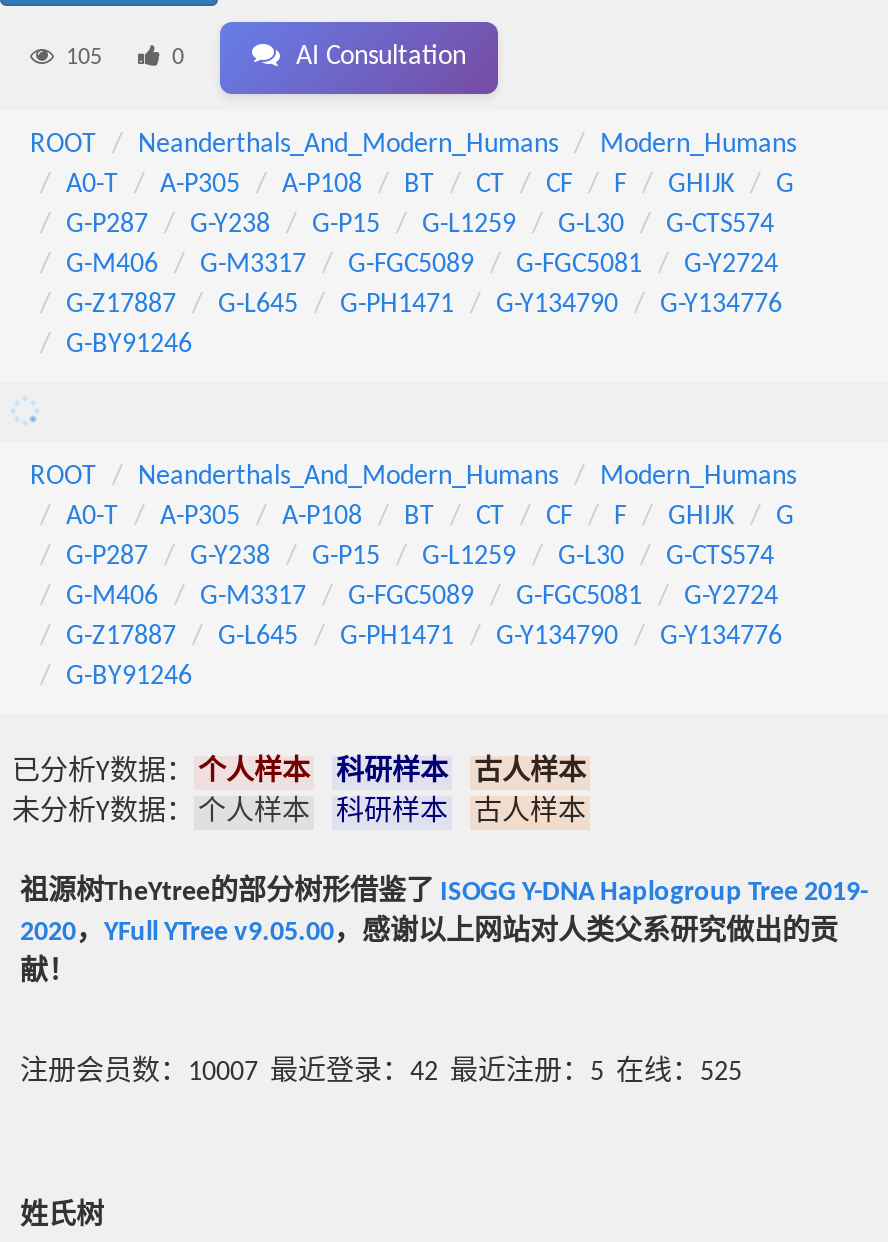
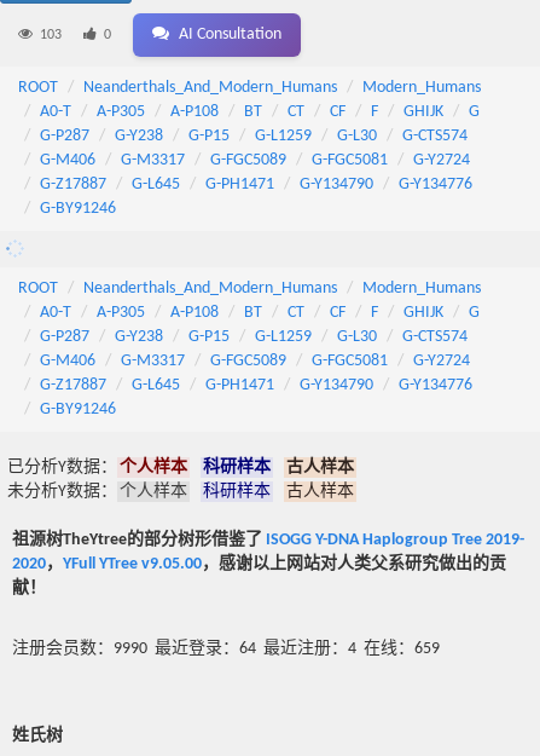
- 105
+ 103

- 注册会员数：10007 最近登录：42 最近注册：5 在线：525
+ 注册会员数：9990 最近登录：64 最近注册：4 在线：659
